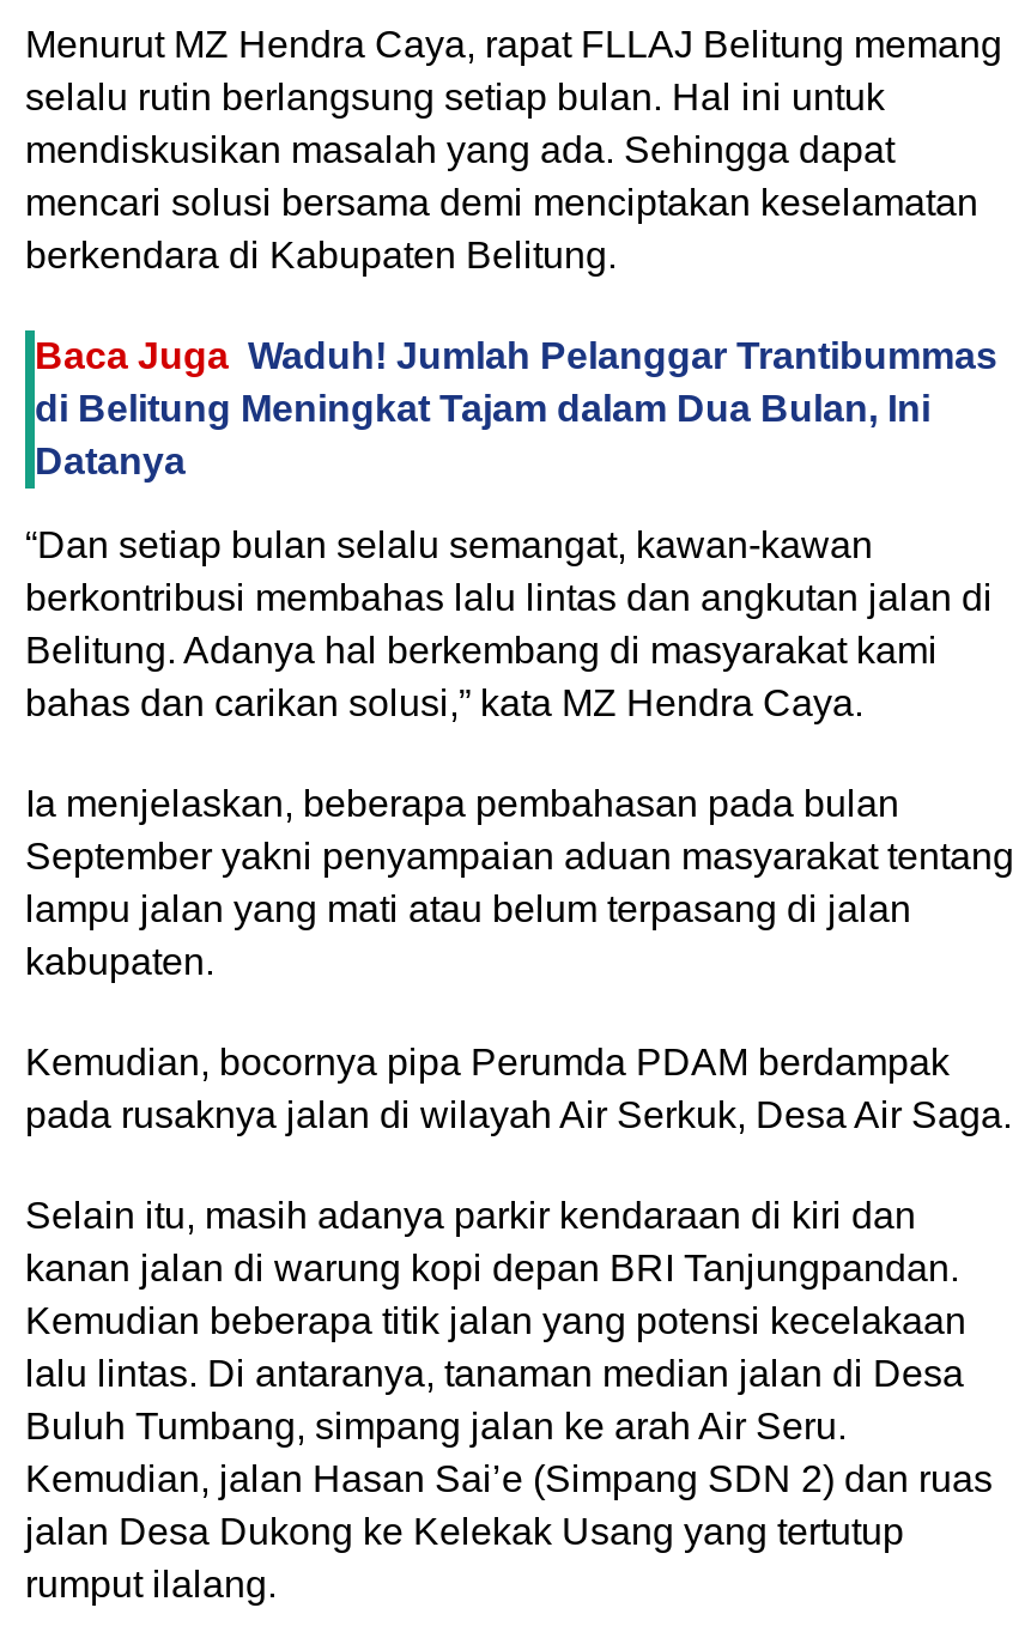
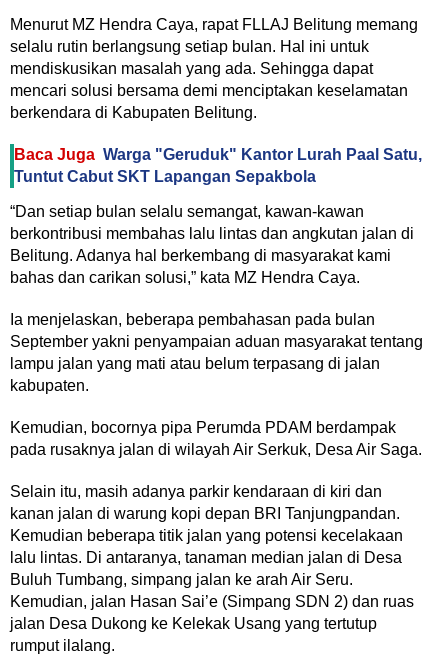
- Baca Juga Waduh! Jumlah Pelanggar Trantibummas
- di Belitung Meningkat Tajam dalam Dua Bulan, Ini
- Datanya
+ Baca Juga Warga "Geruduk" Kantor Lurah Paal Satu,
+ Tuntut Cabut SKT Lapangan Sepakbola
